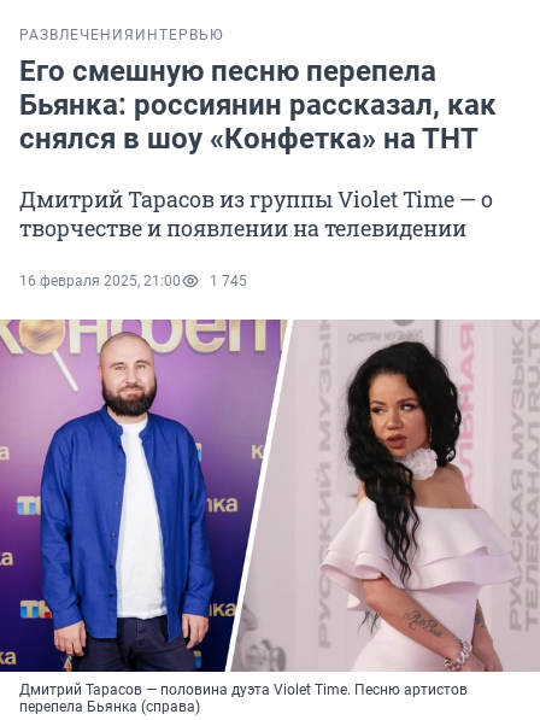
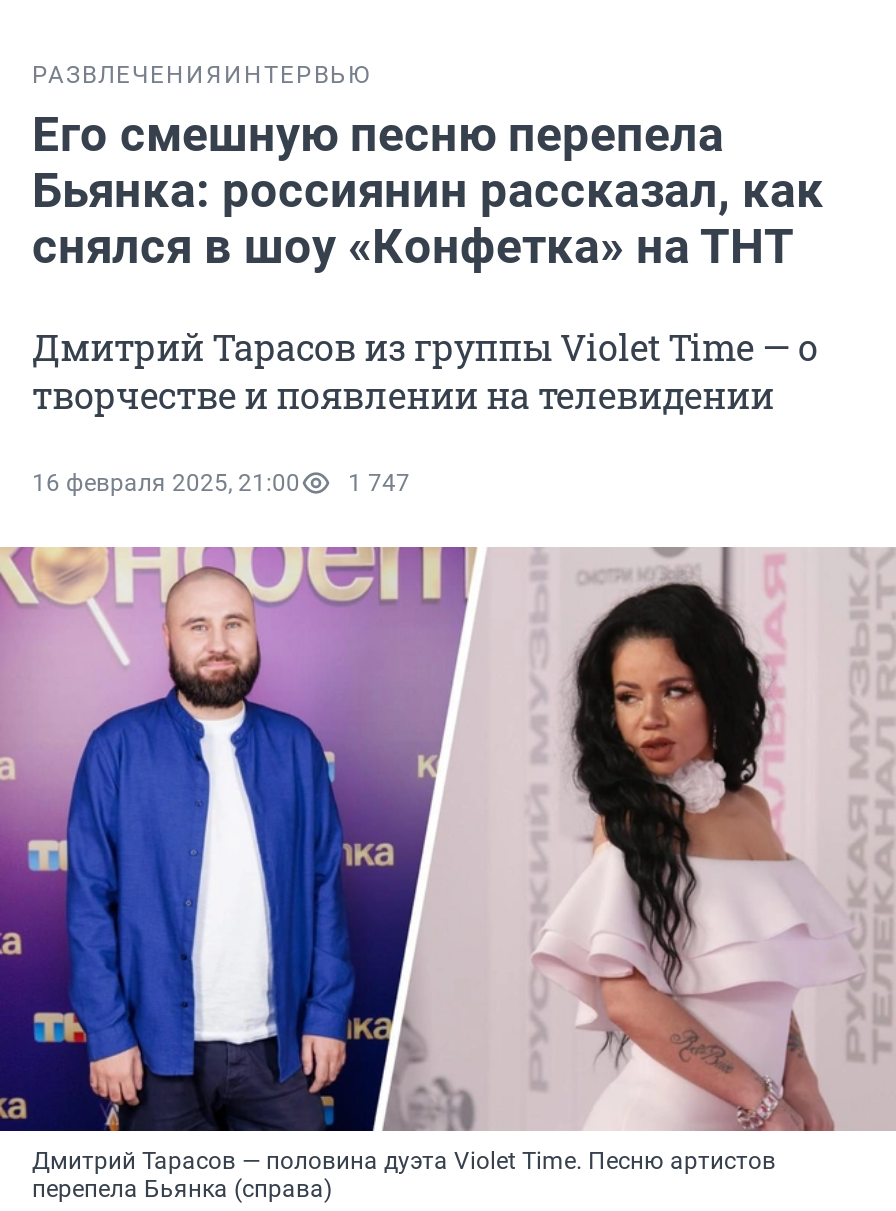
- 16 февраля 2025, 21:00 1 745
+ 16 февраля 2025, 21:00 1 747
